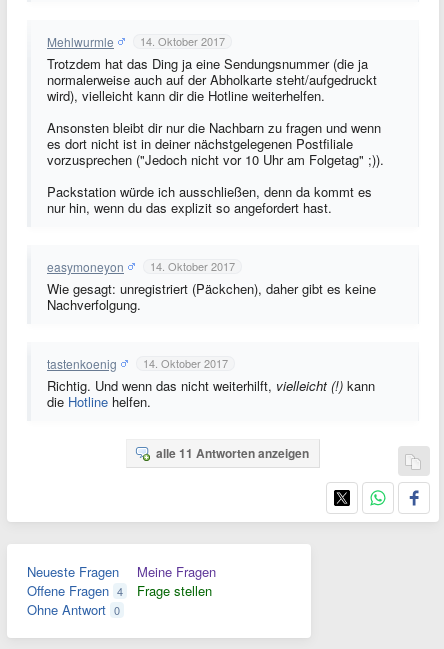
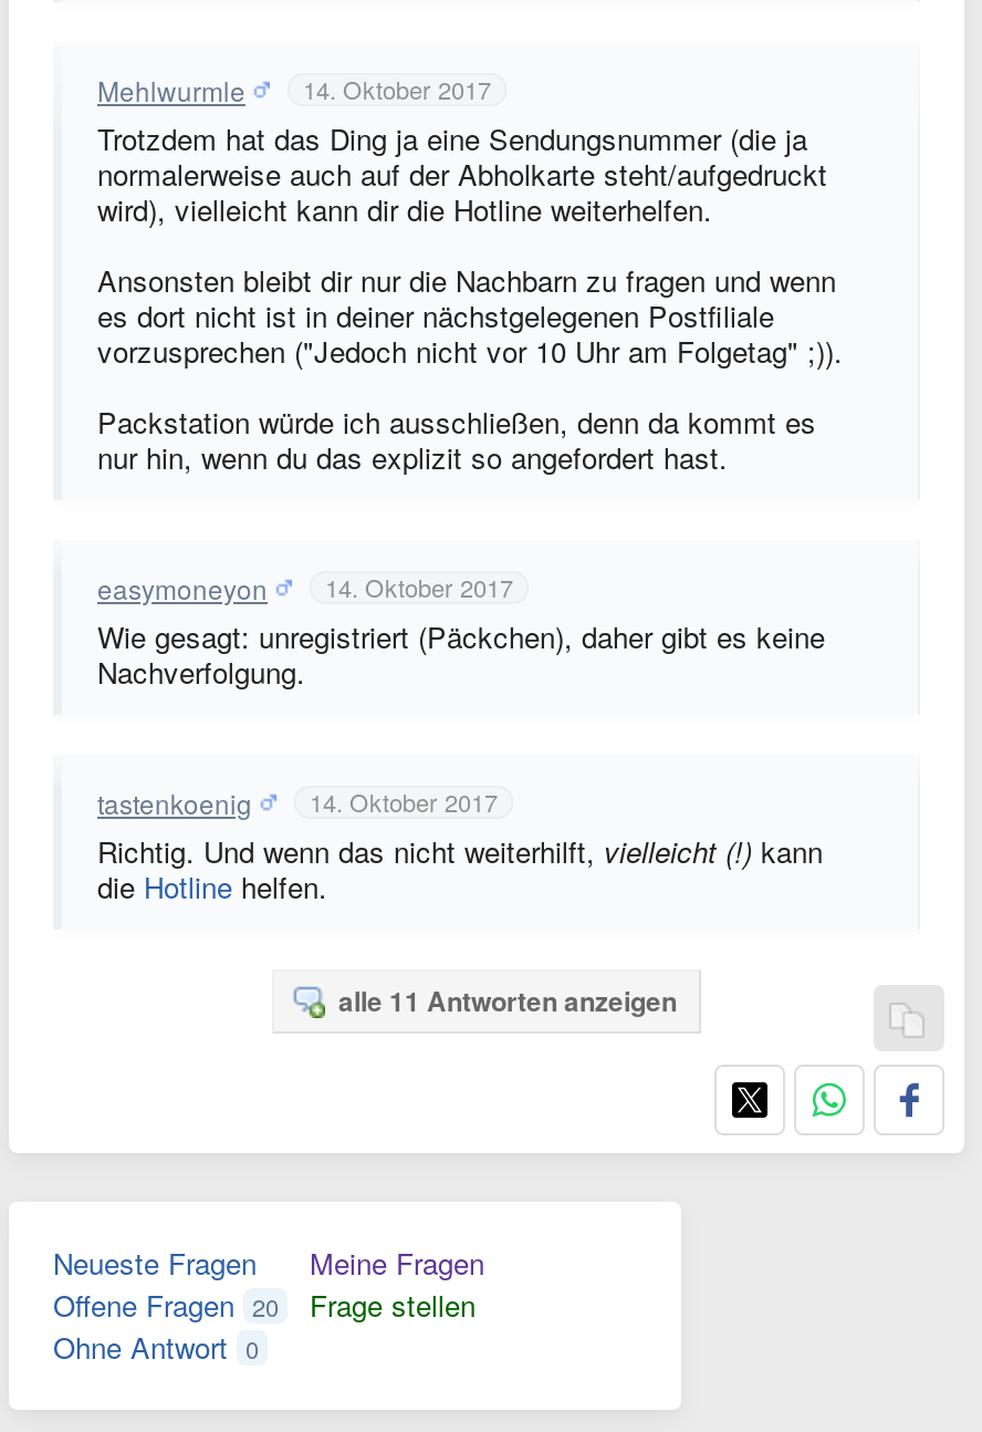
- Offene Fragen 4
+ Offene Fragen 20
